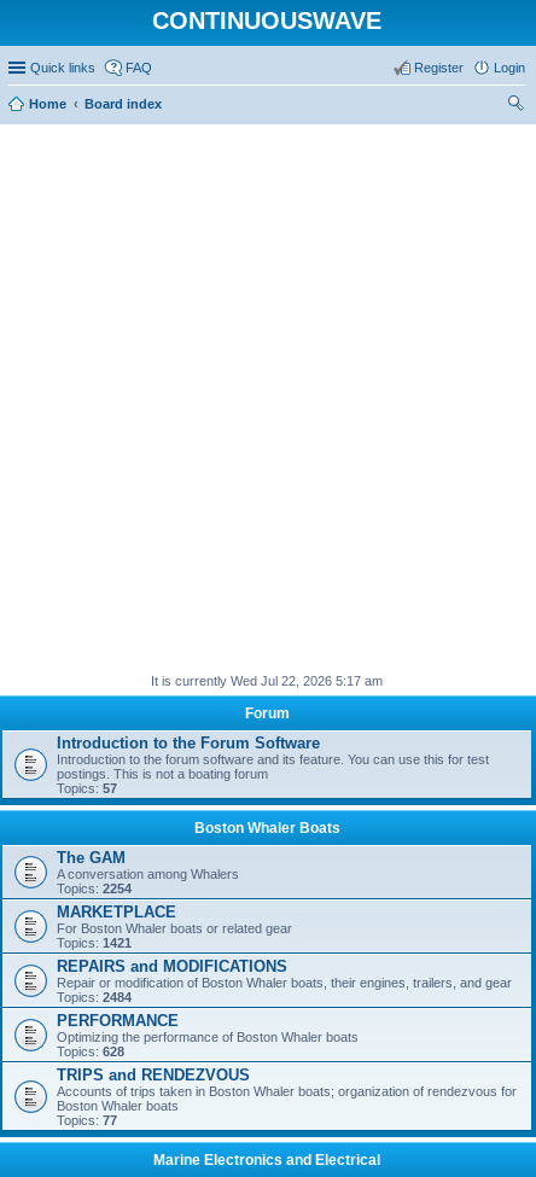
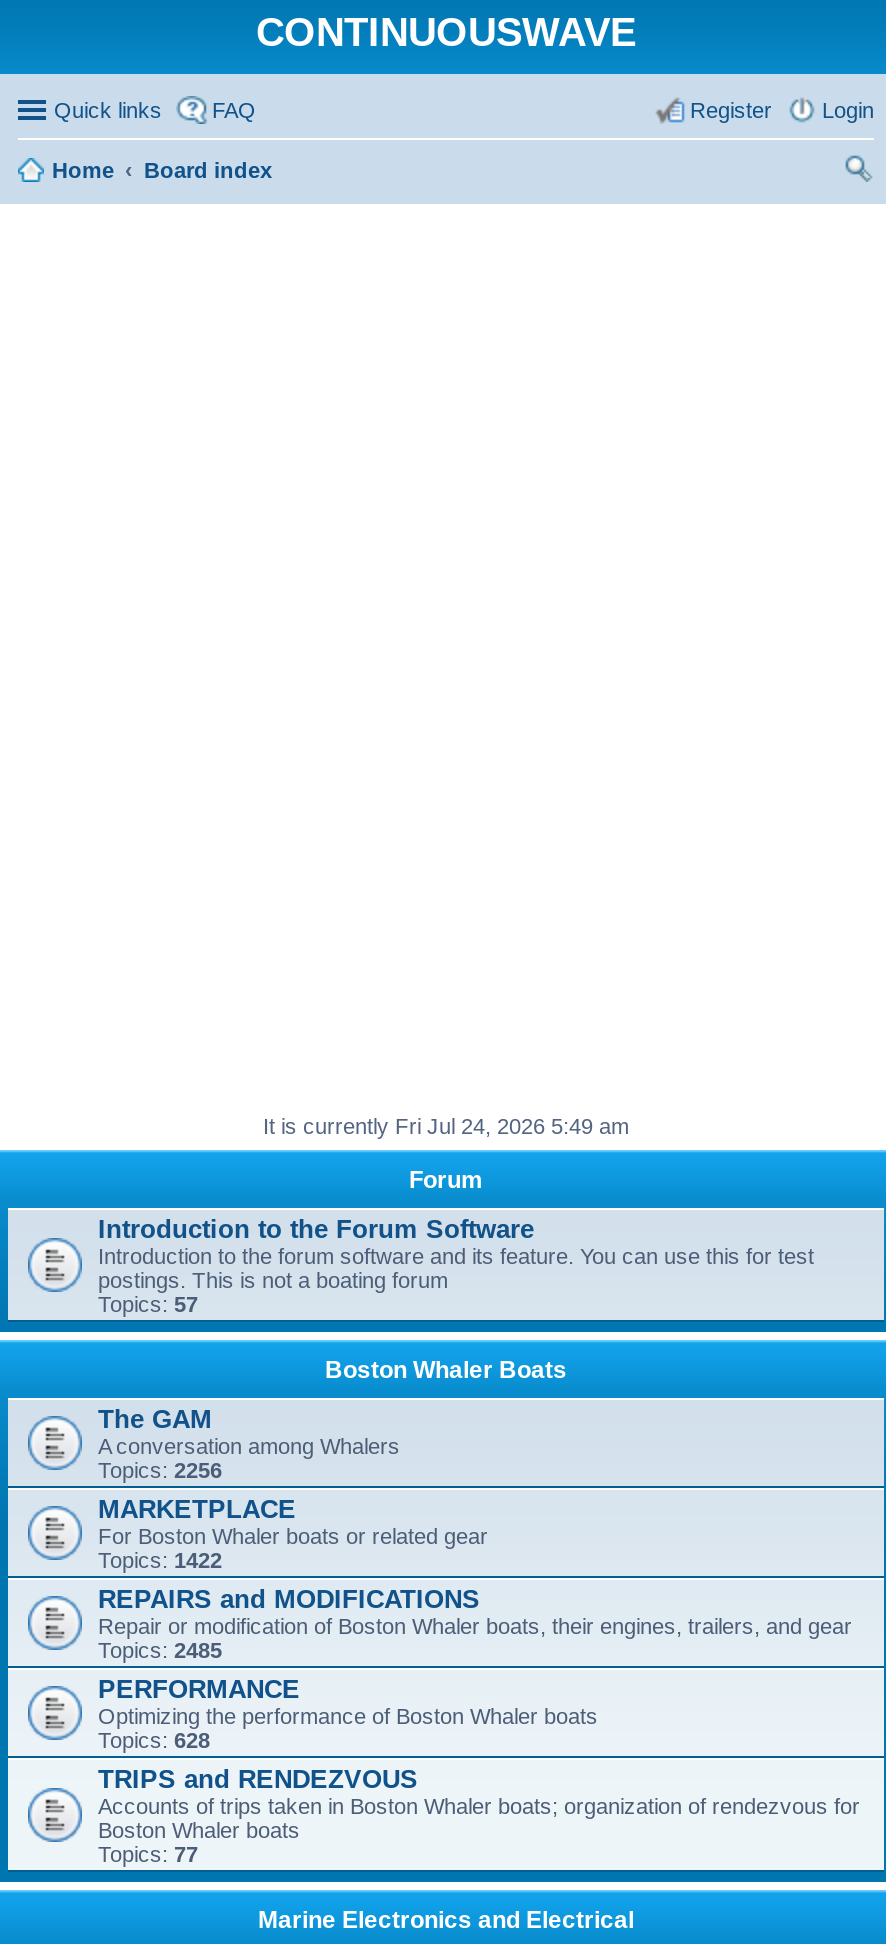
- It is currently Wed Jul 22, 2026 5:17 am
+ It is currently Fri Jul 24, 2026 5:49 am

- Topics: 2254
+ Topics: 2256

- Topics: 1421
+ Topics: 1422

- Topics: 2484
+ Topics: 2485
